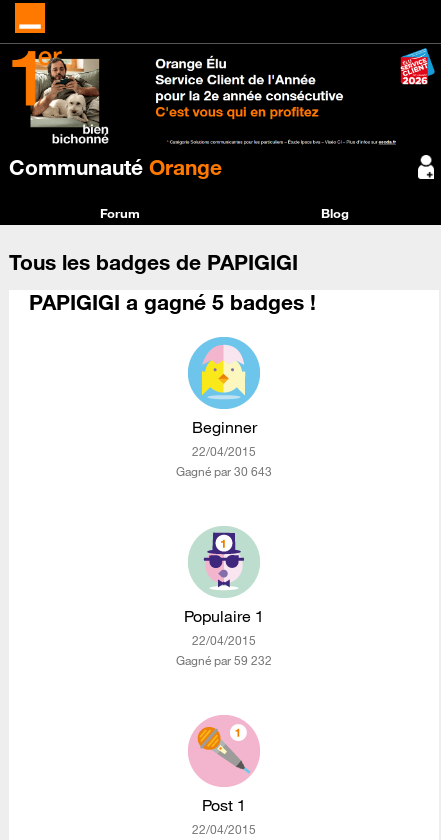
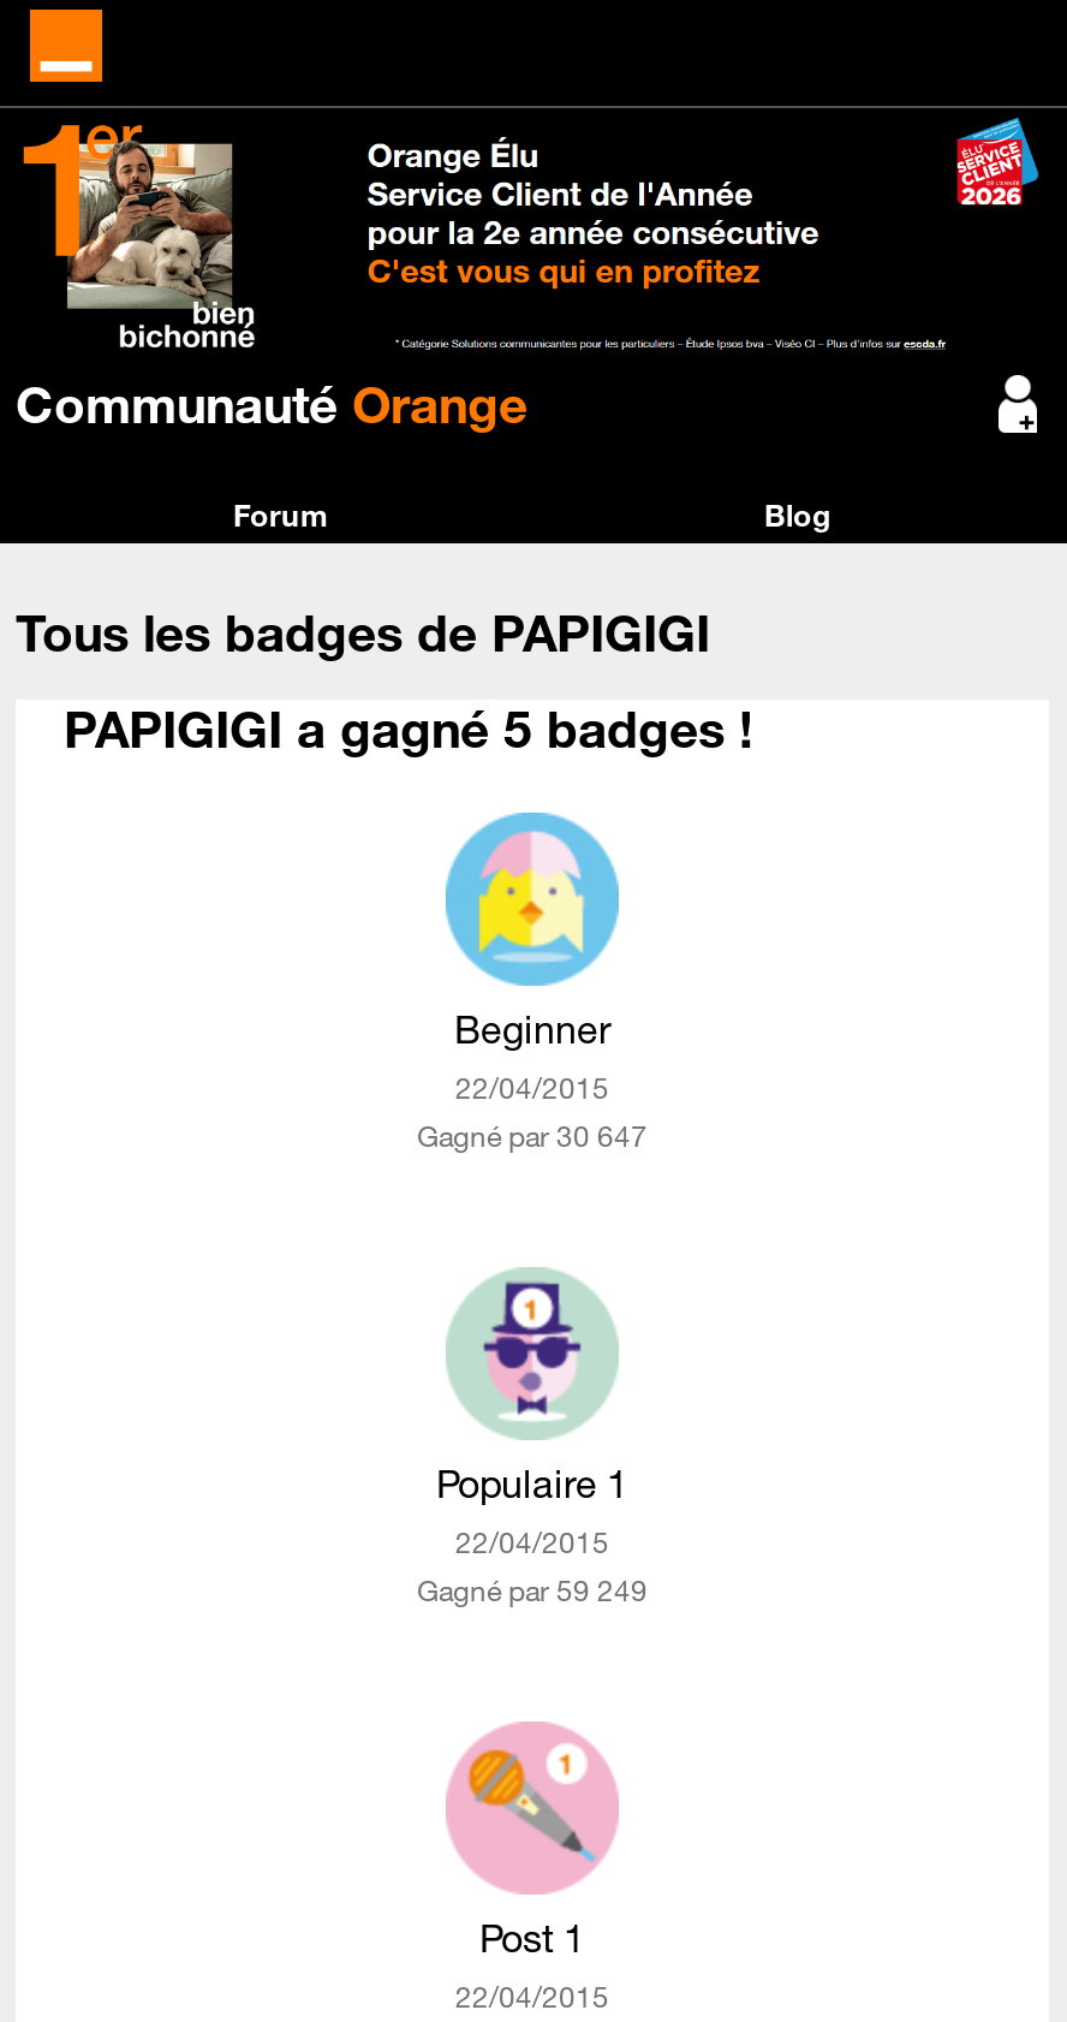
- Gagné par 30 643
+ Gagné par 30 647

- Gagné par 59 232
+ Gagné par 59 249
